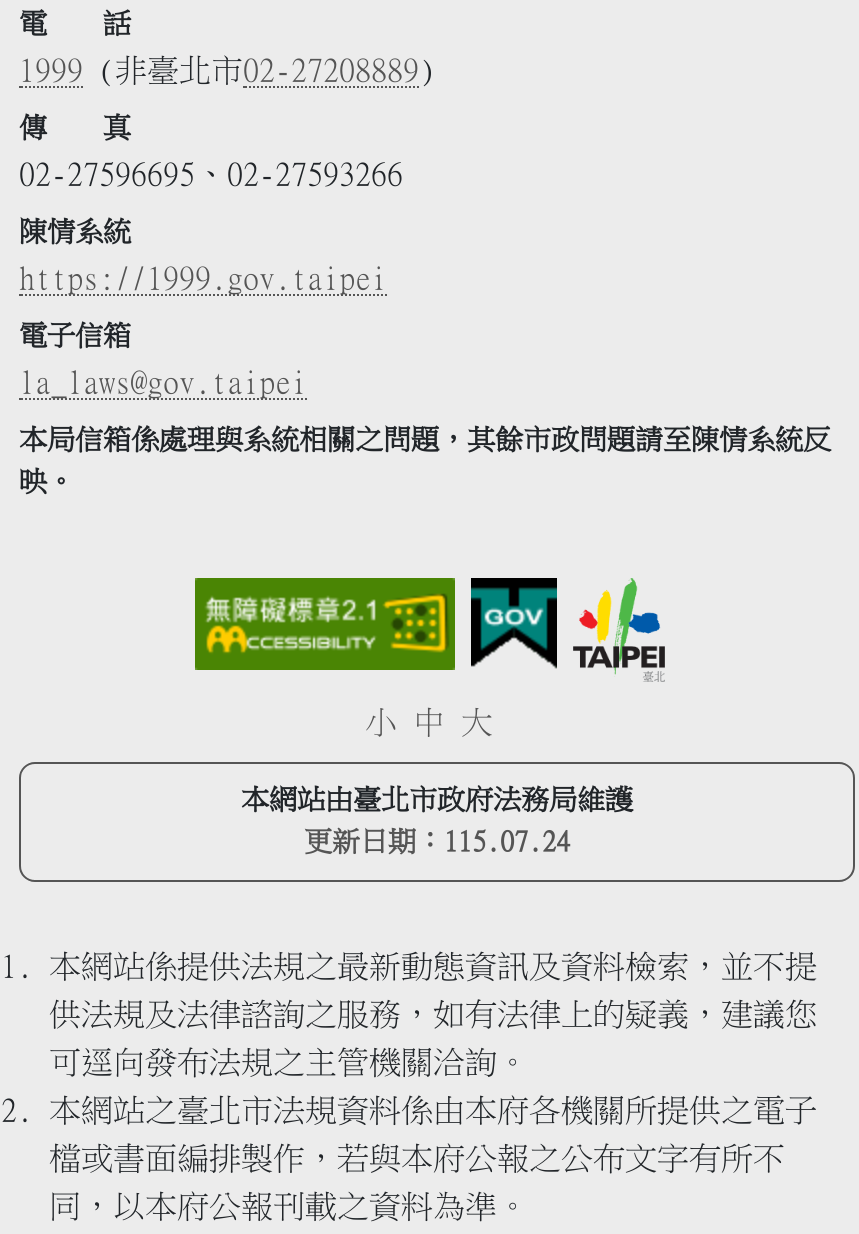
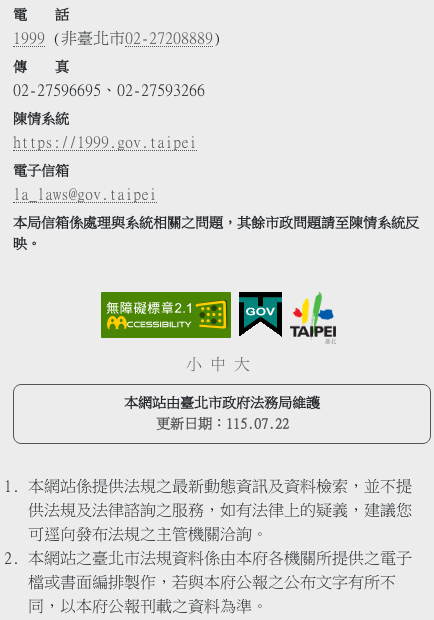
- 更新日期：115.07.24
+ 更新日期：115.07.22
